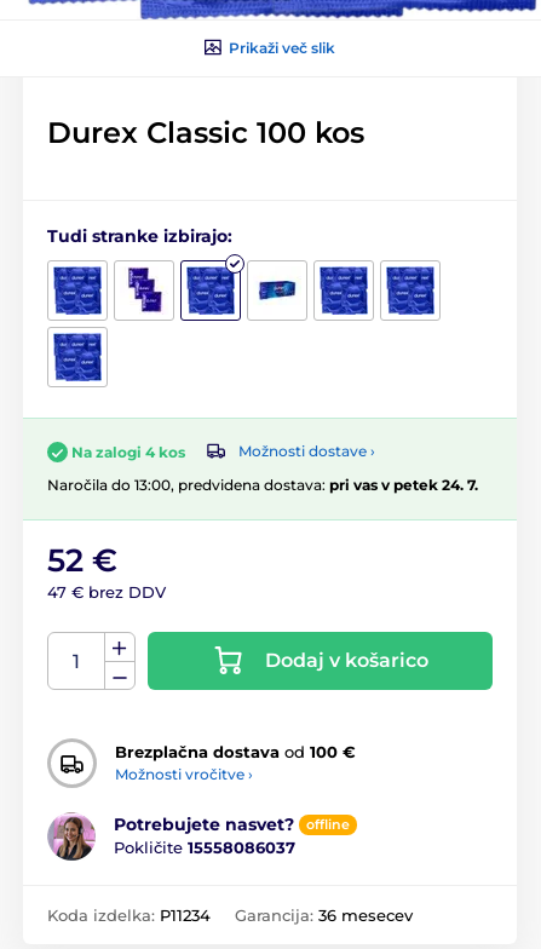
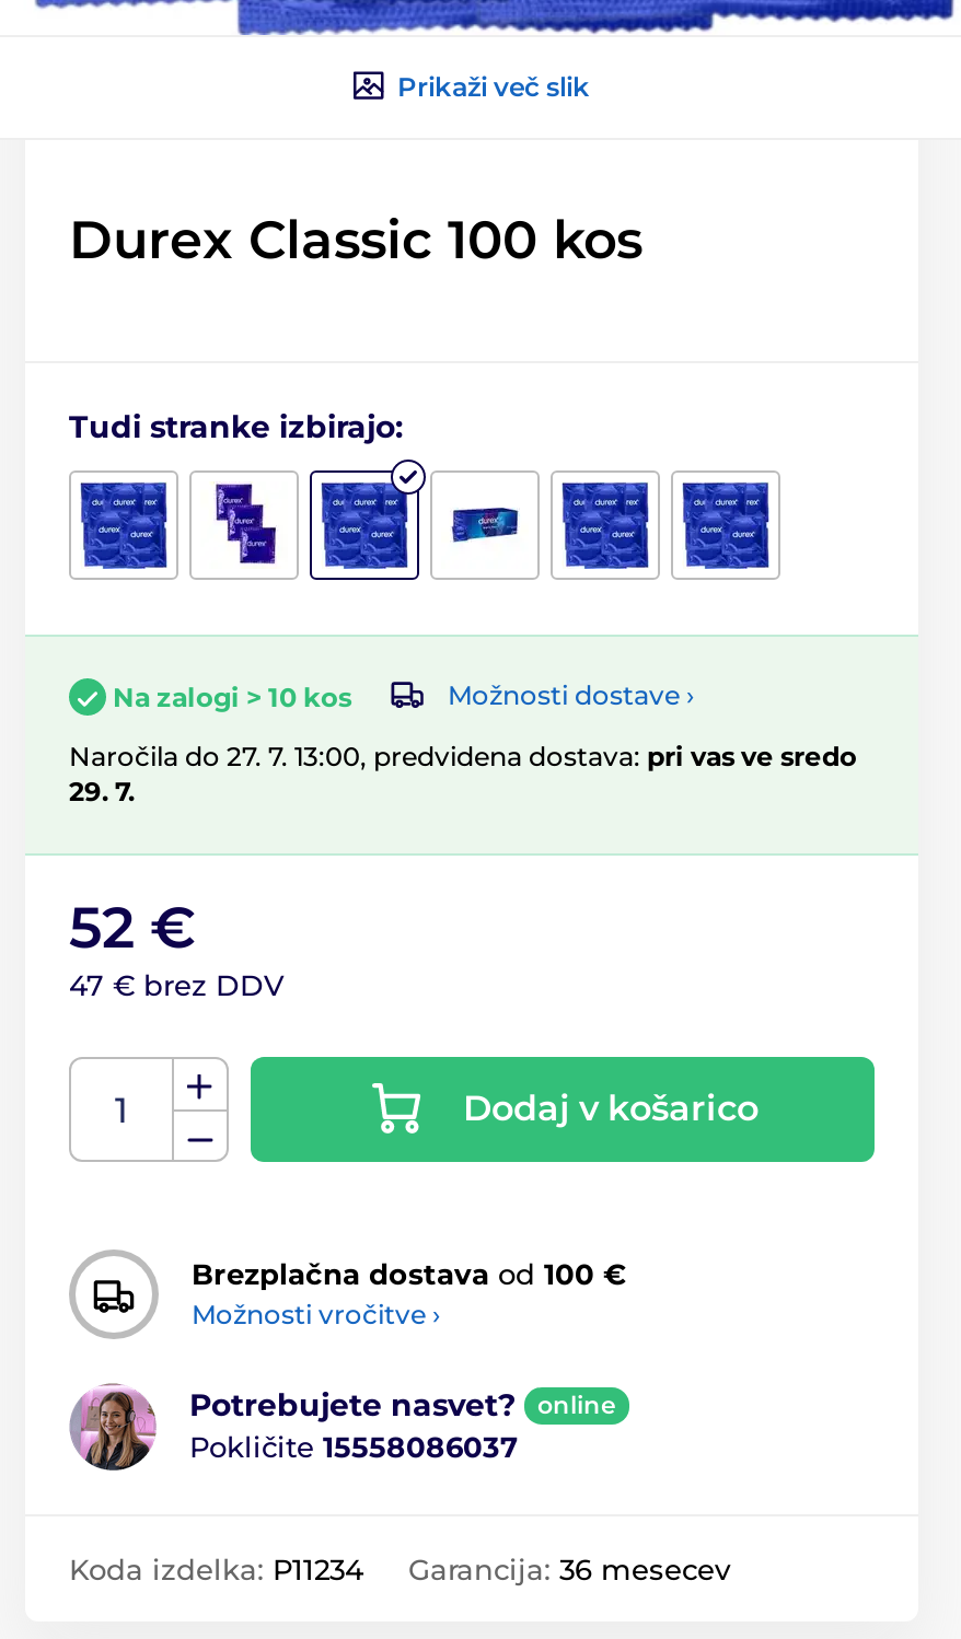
moved up: [image]

- Na zalogi 4 kos
+ Na zalogi > 10 kos

moved up: Možnosti dostave ›

- Naročila do 13:00, predvidena dostava: pri vas v petek 24. 7.
+ Naročila do 27. 7. 13:00, predvidena dostava: pri vas ve sredo
+ 29. 7.

- offline
+ online
